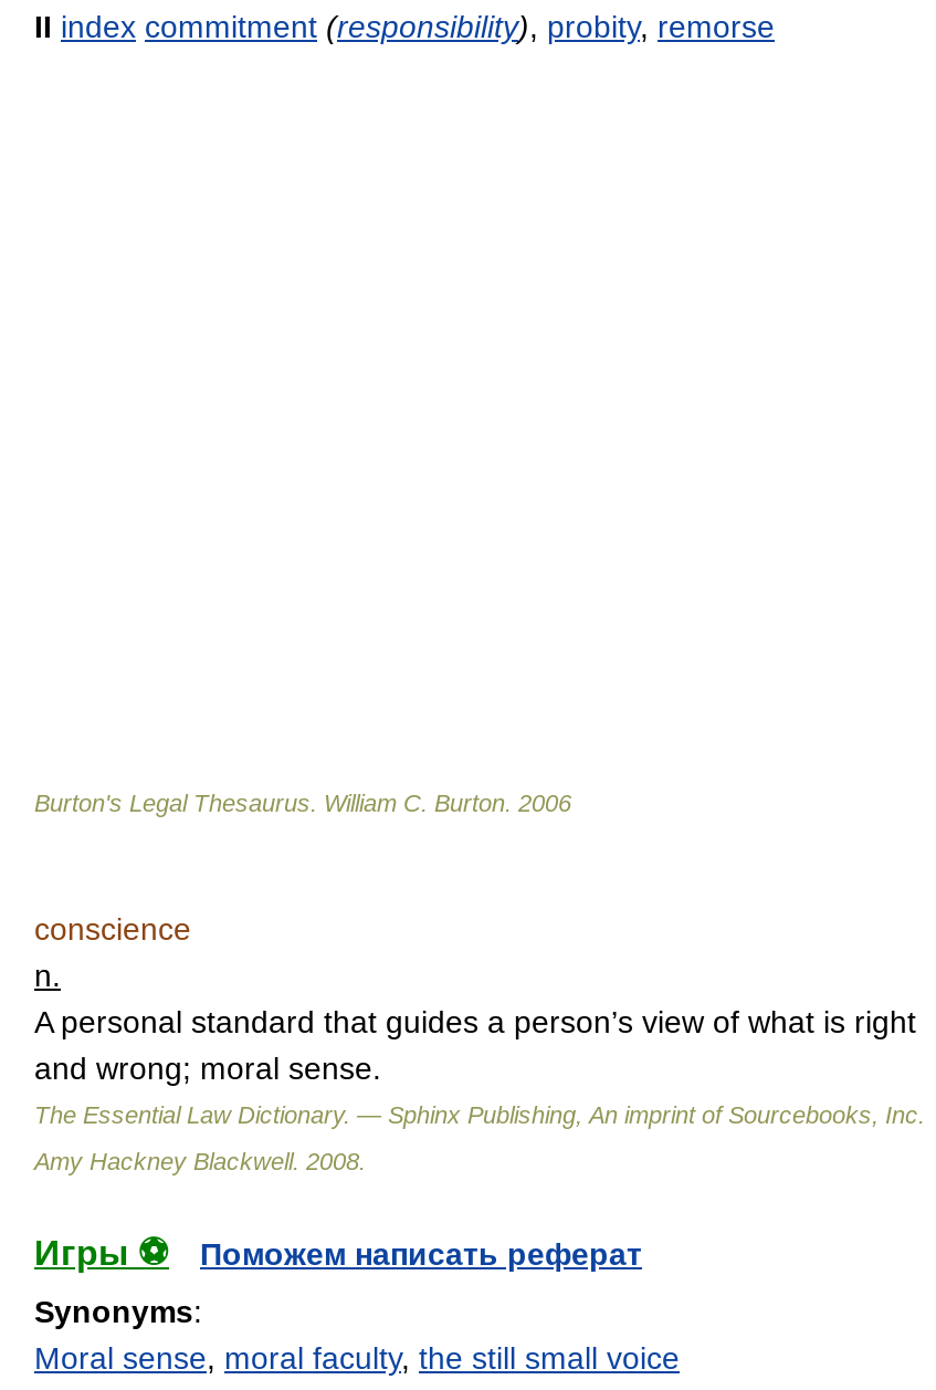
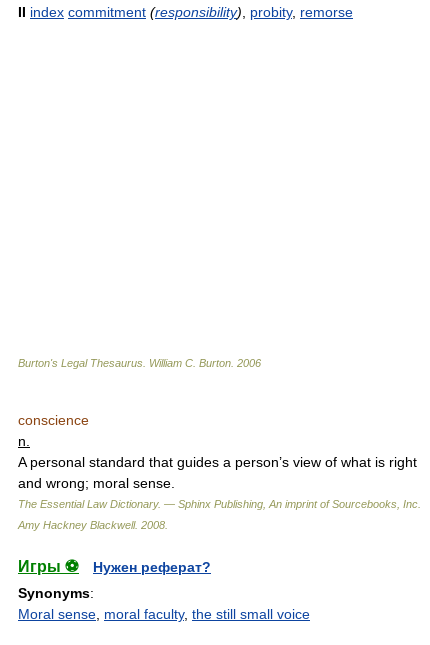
- Поможем написать реферат
+ Нужен реферат?
